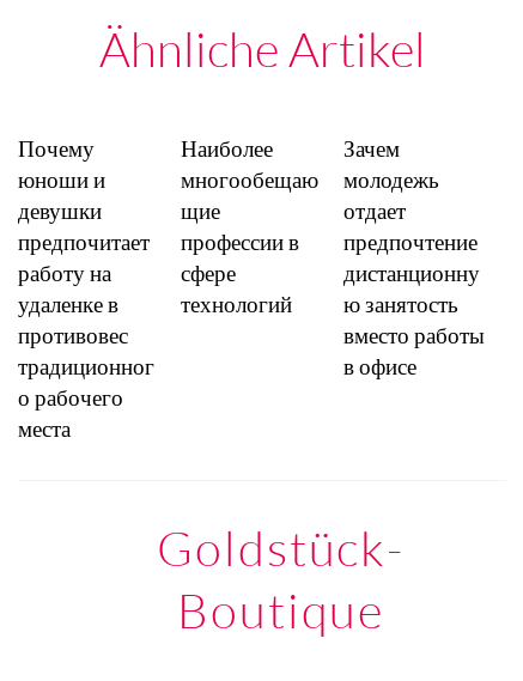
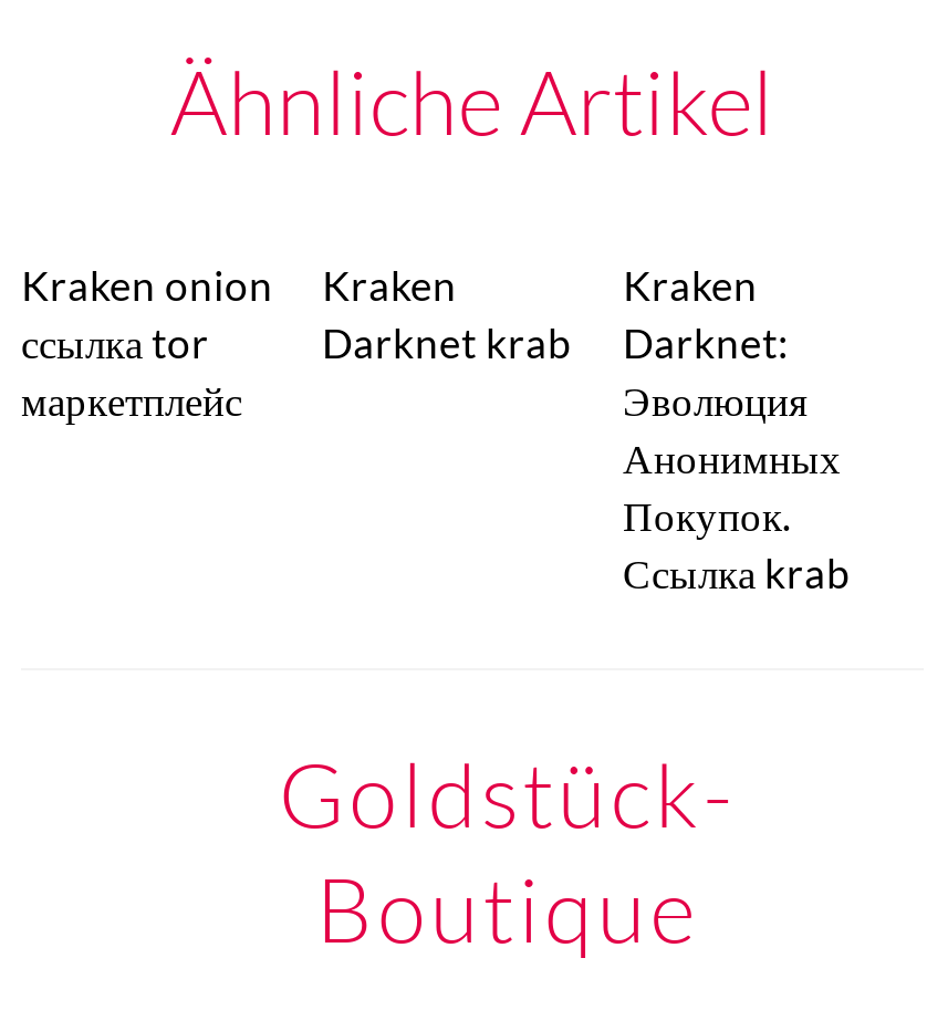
- Почему
- юноши и
- девушки
- предпочитает
- работу на
- удаленке в
- противовес
- традиционног
- о рабочего
- места
+ Kraken onion
+ ссылка tor
+ маркетплейс

- Наиболее
- многообещаю
- щие
- профессии в
- сфере
- технологий
+ Kraken
+ Darknet krab

- Зачем
- молодежь
- отдает
- предпочтение
- дистанционну
- ю занятость
- вместо работы
- в офисе
+ Kraken
+ Darknet:
+ Эволюция
+ Анонимных
+ Покупок.
+ Ссылка krab
